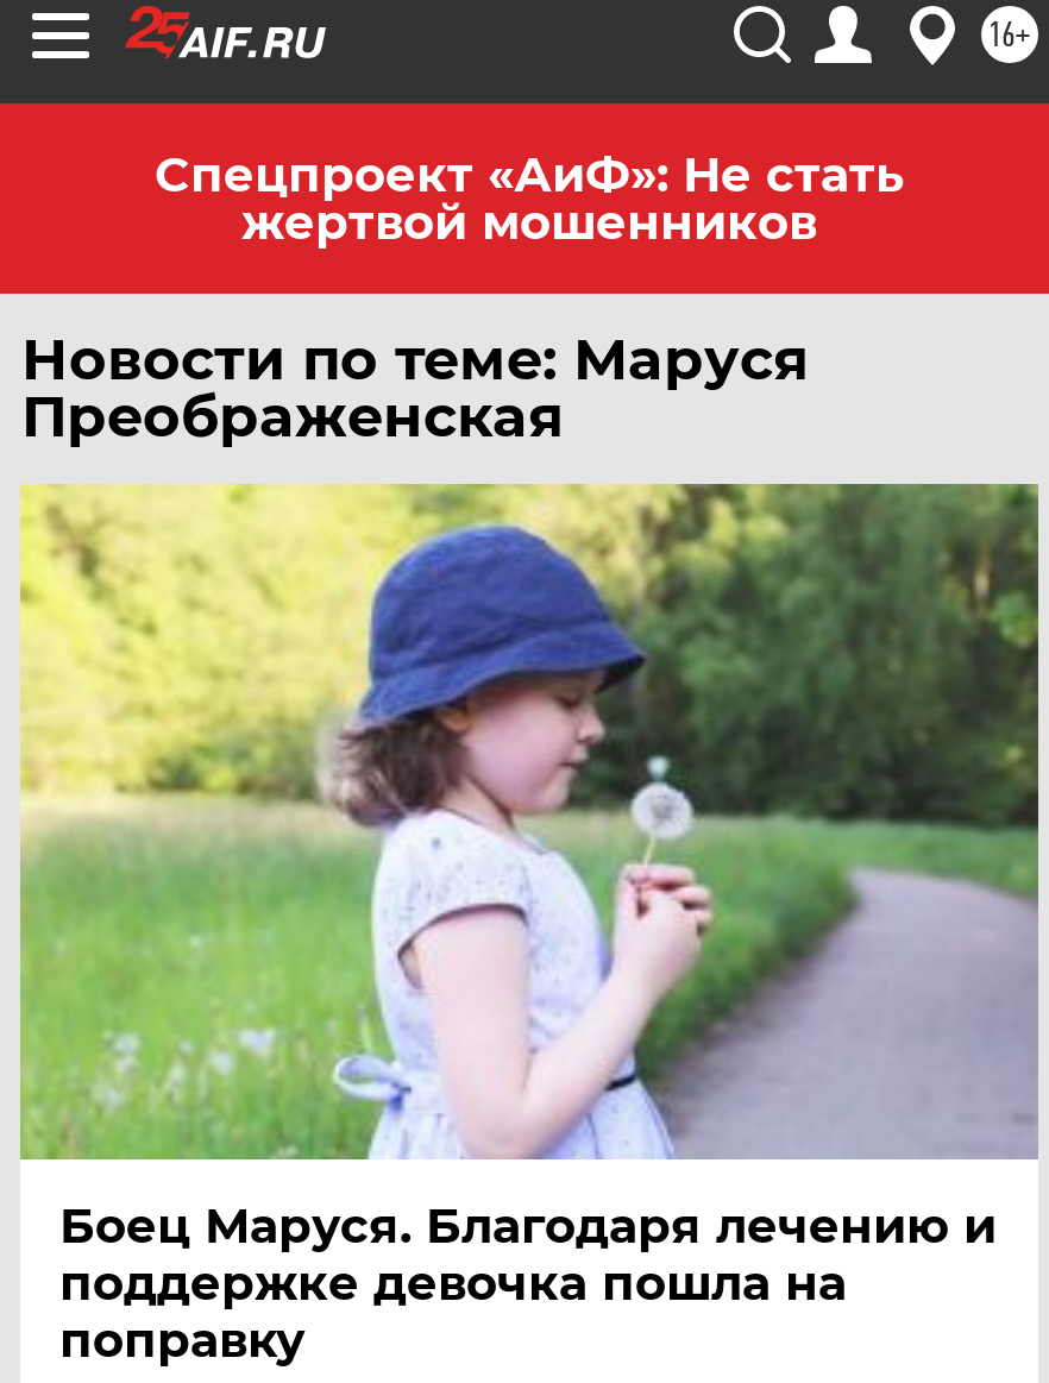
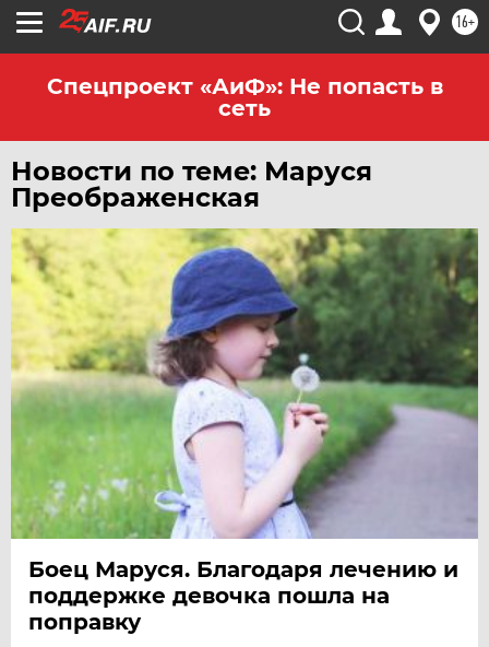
- Спецпроект «АиФ»: Не стать
- жертвой мошенников
+ Спецпроект «АиФ»: Не попасть в
+ сеть
